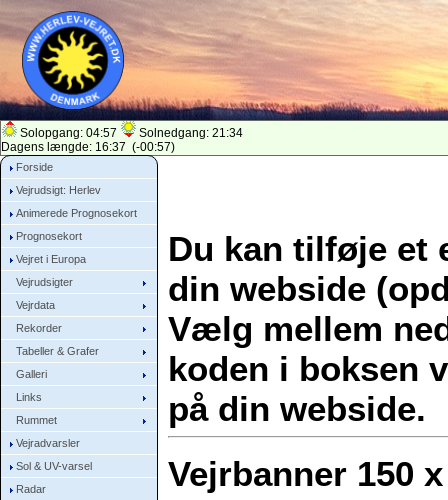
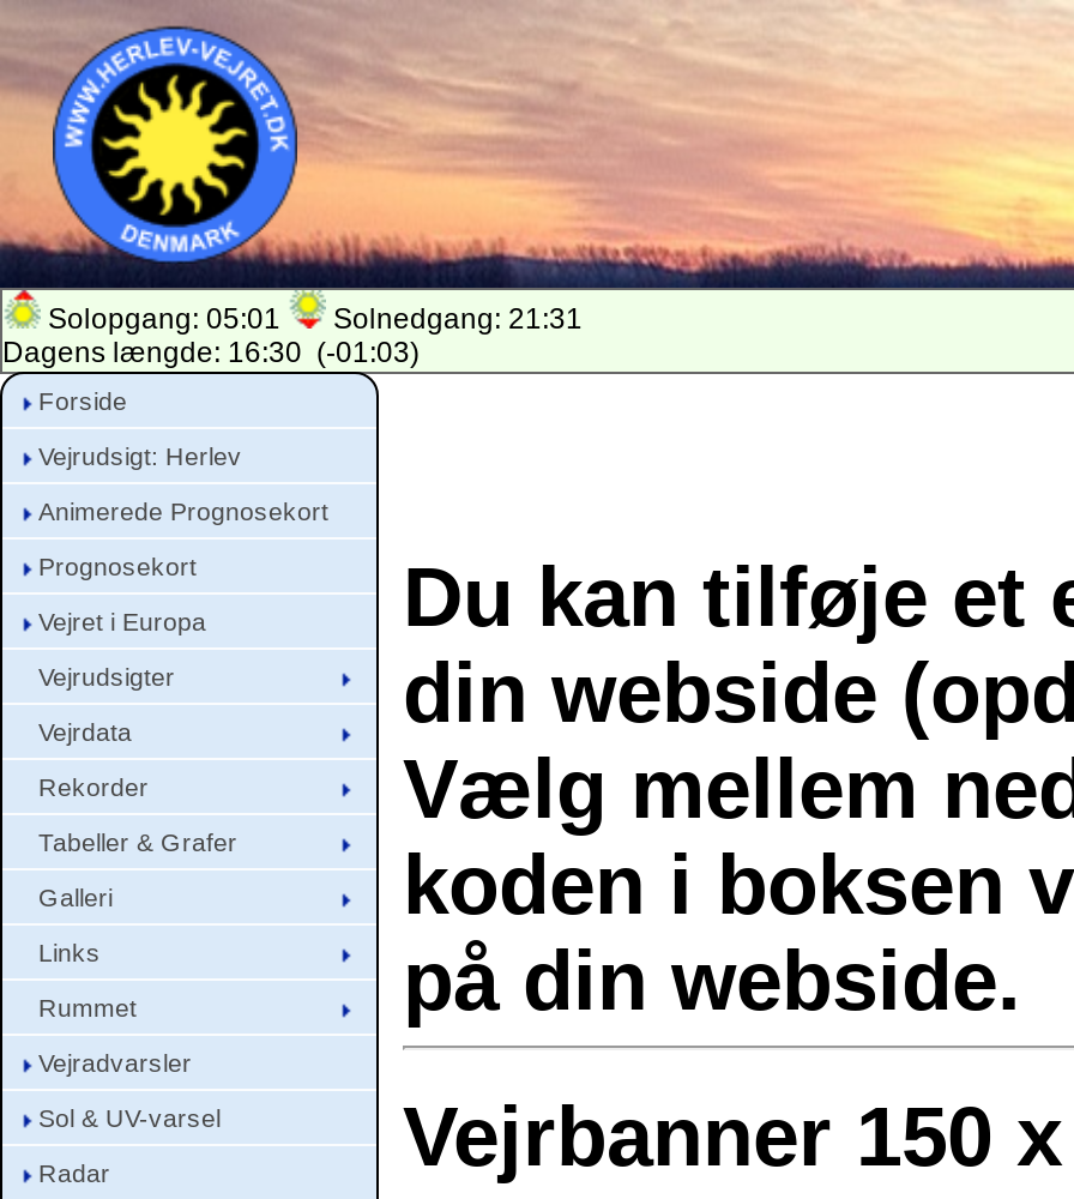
- Solopgang: 04:57
+ Solopgang: 05:01

- Solnedgang: 21:34
+ Solnedgang: 21:31

- Dagens længde: 16:37 (-00:57)
+ Dagens længde: 16:30 (-01:03)
